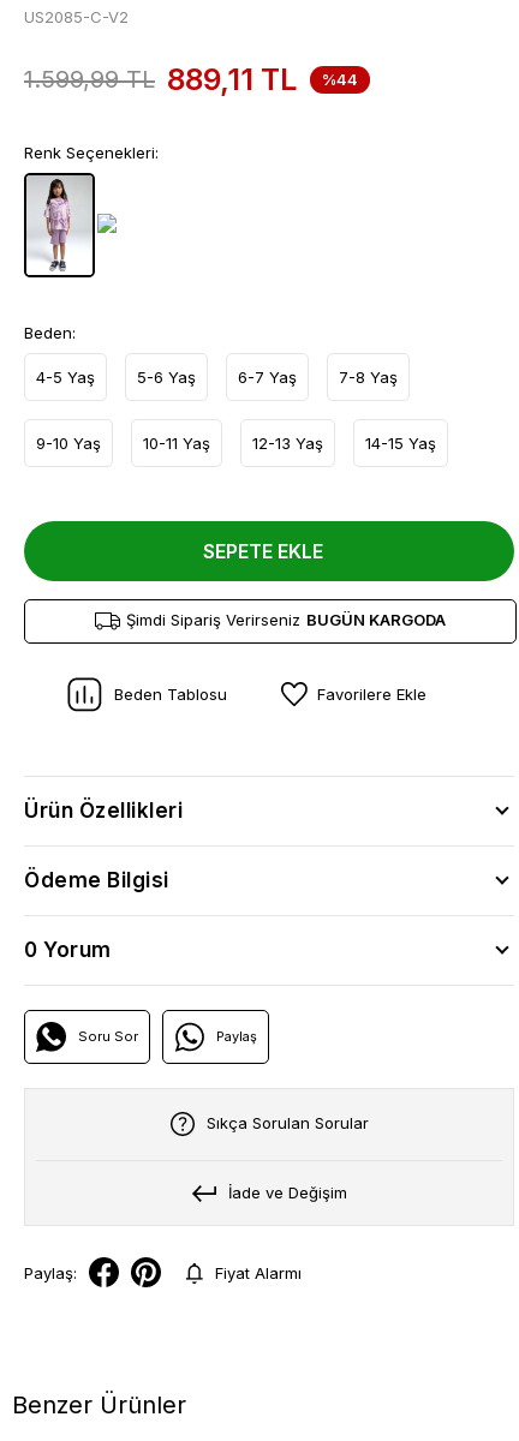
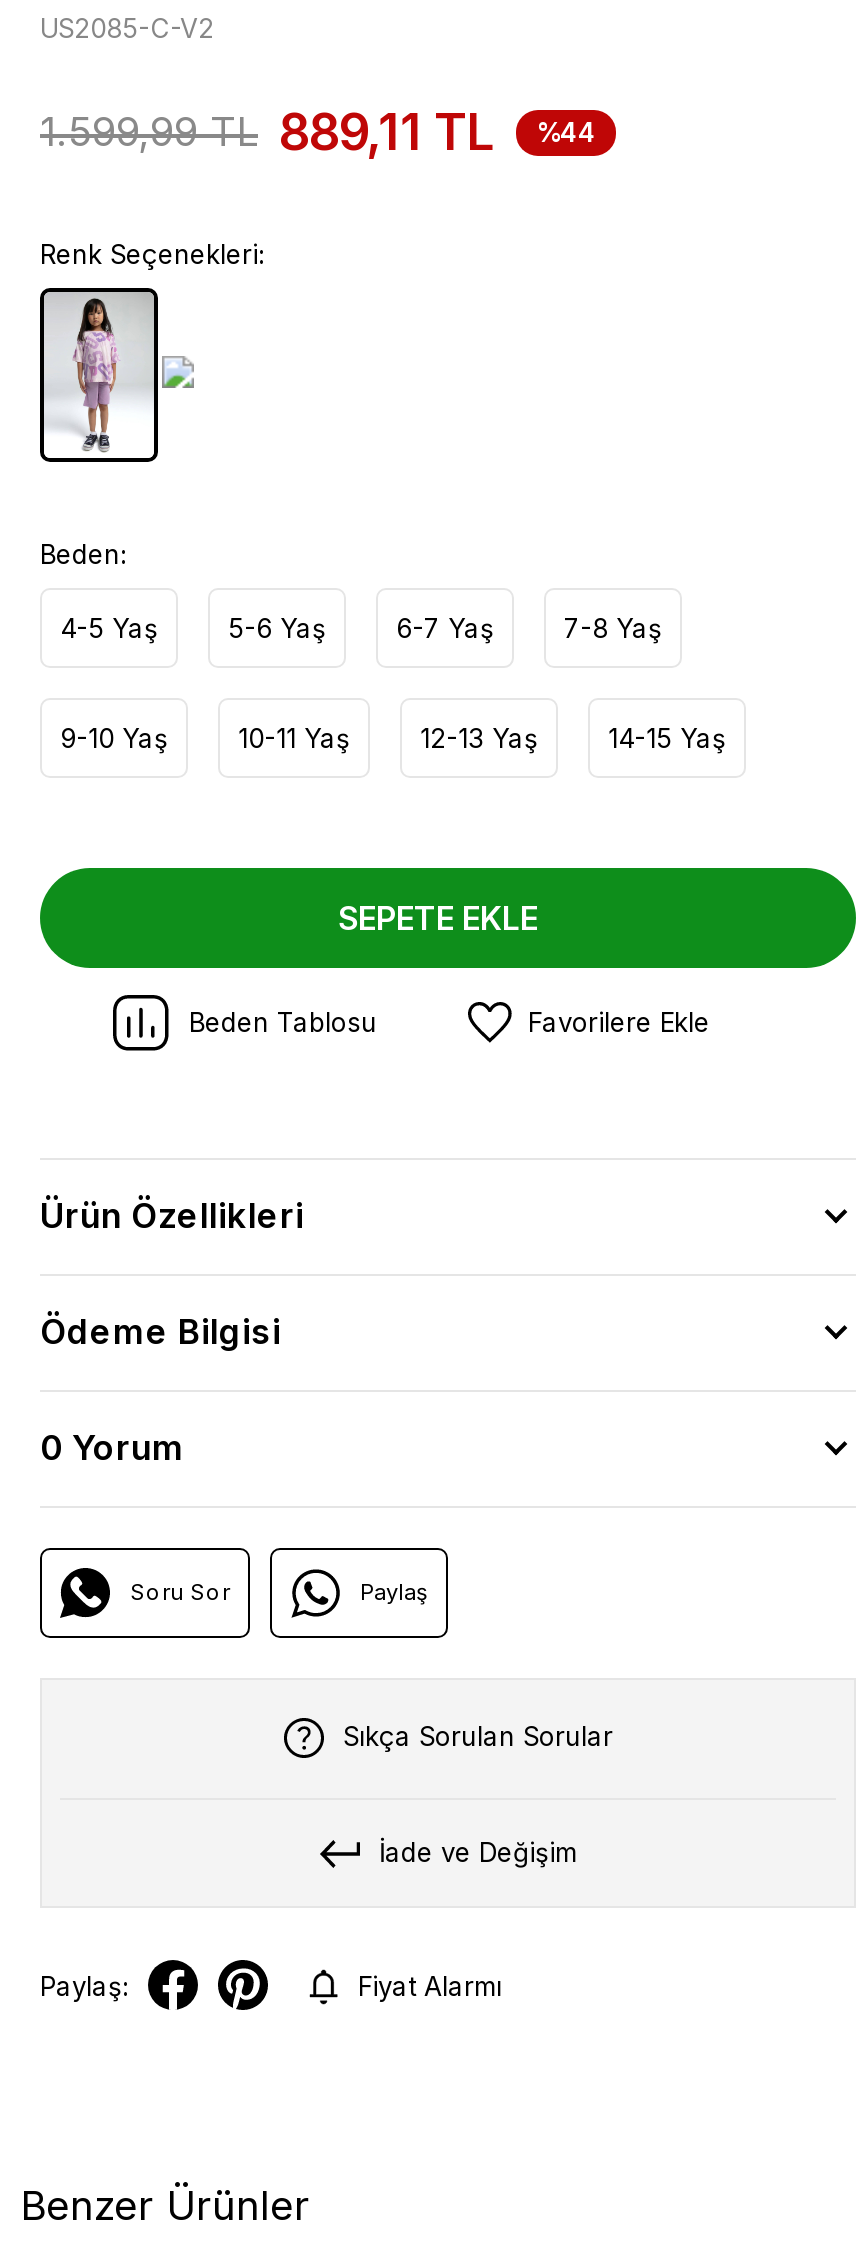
- Şimdi Sipariş Verirseniz BUGÜN KARGODA
